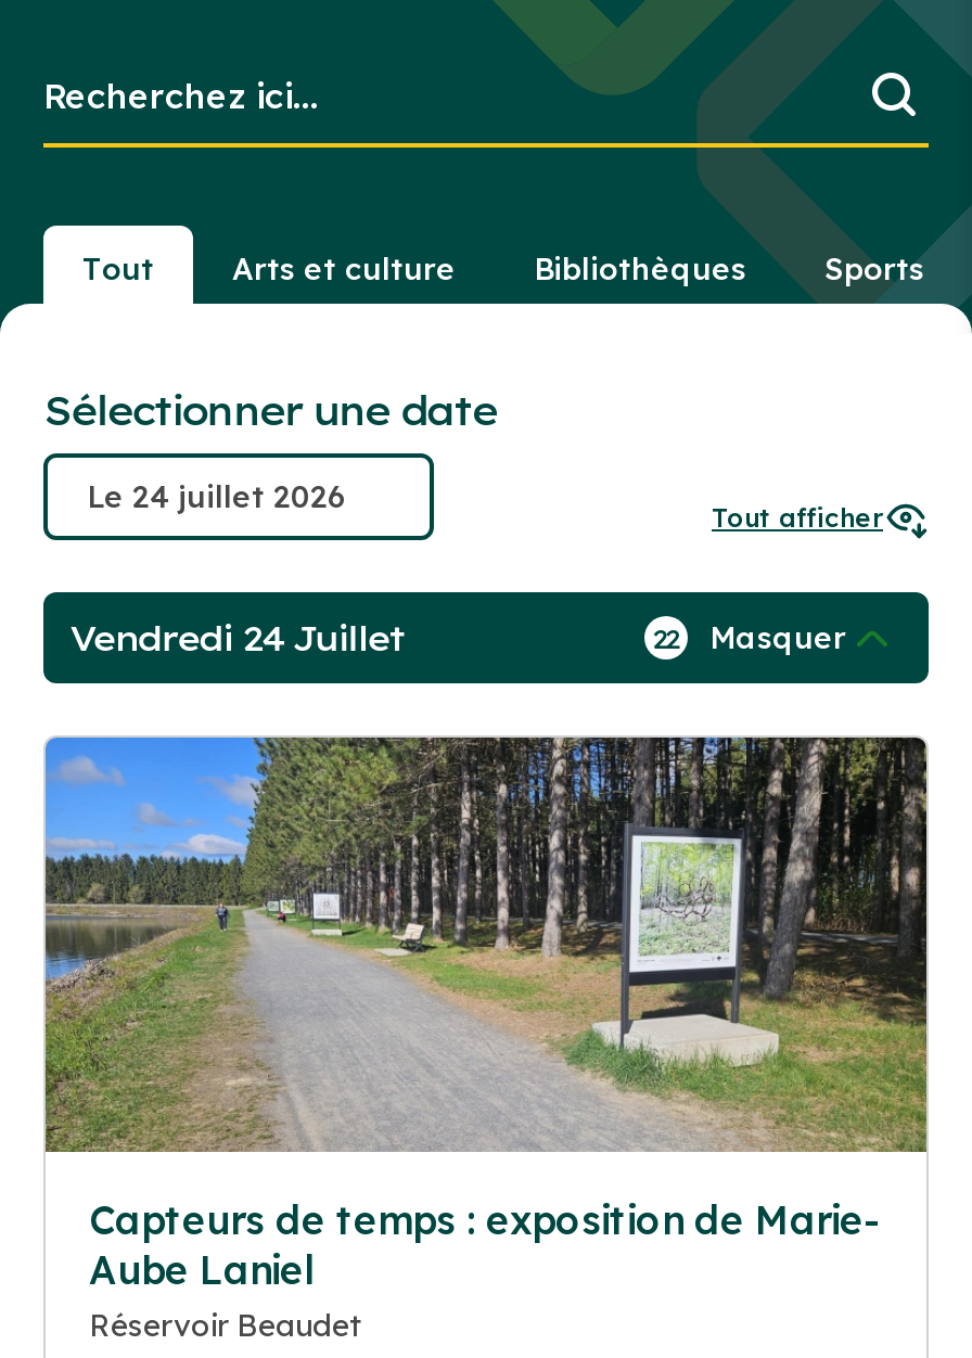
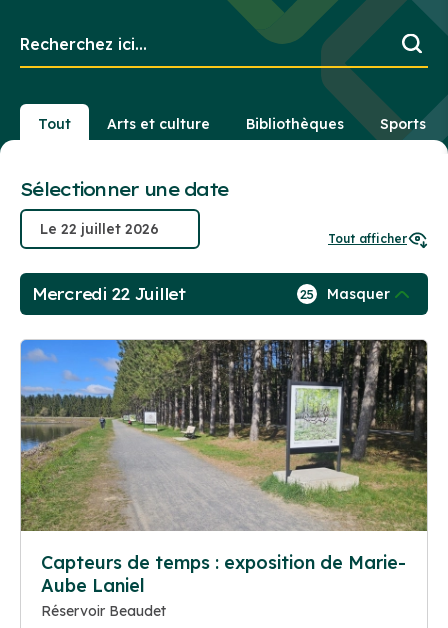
- Vendredi 24 Juillet
+ Mercredi 22 Juillet

- 22 Masquer
+ 25 Masquer
